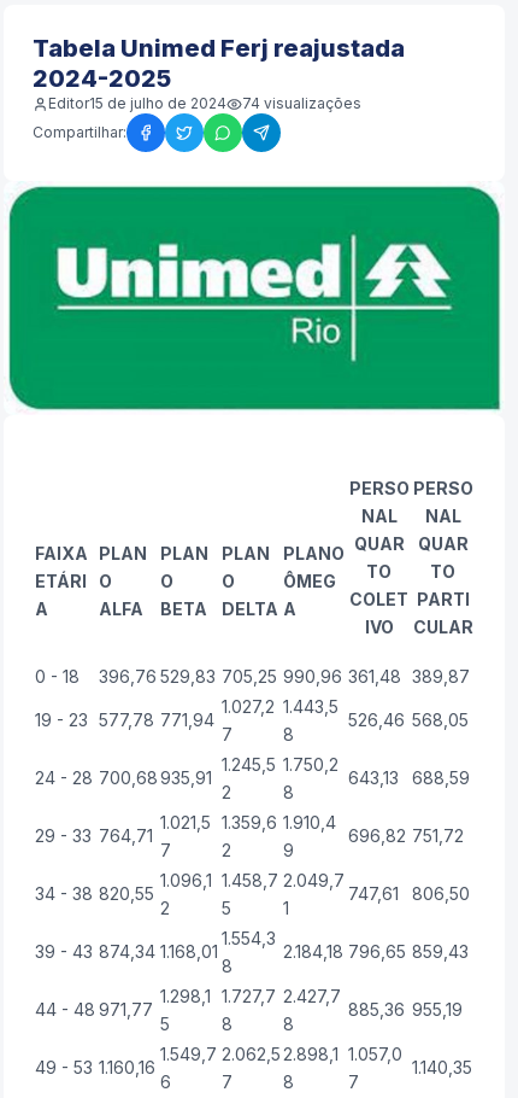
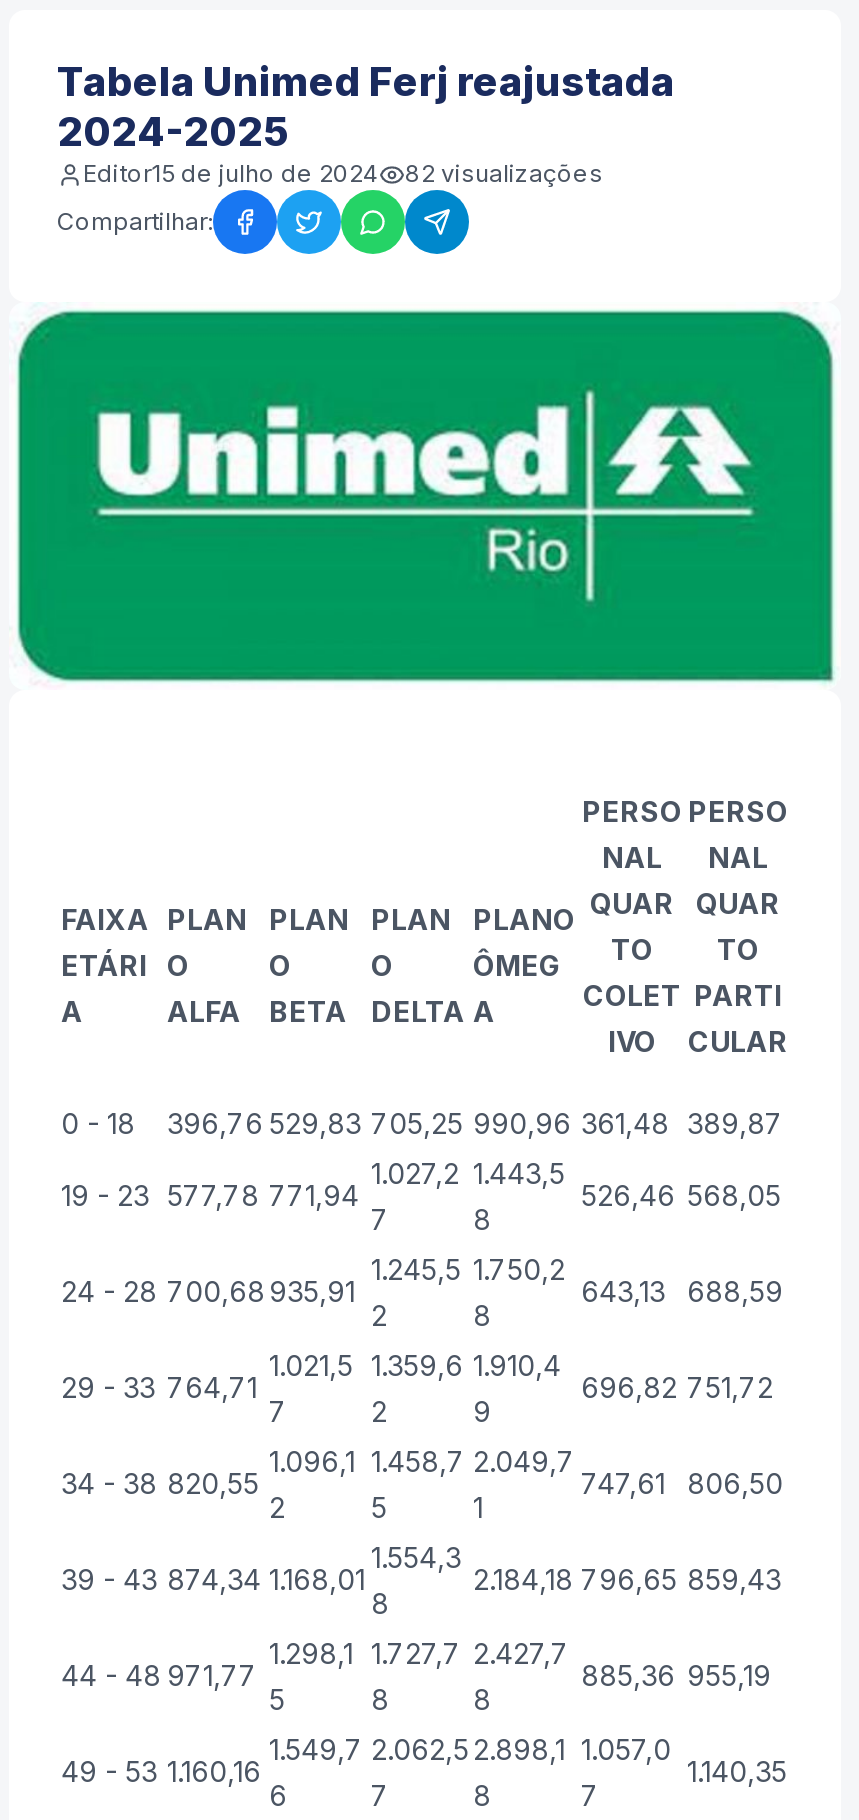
- 74 visualizações
+ 82 visualizações
